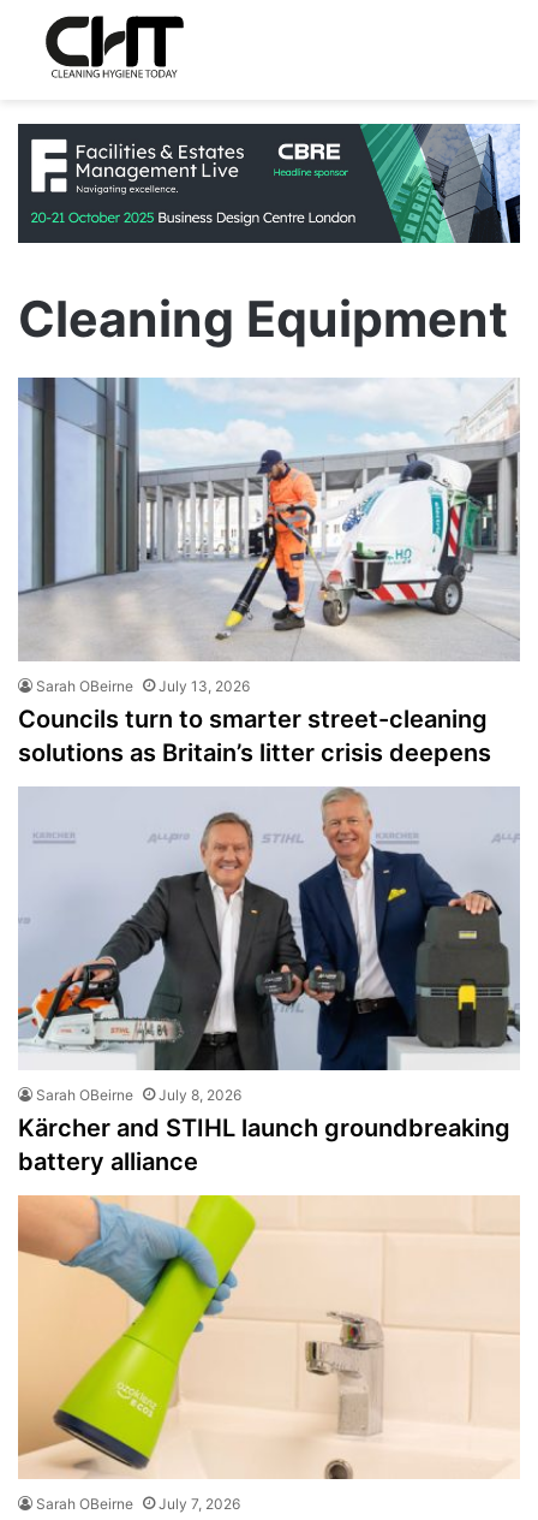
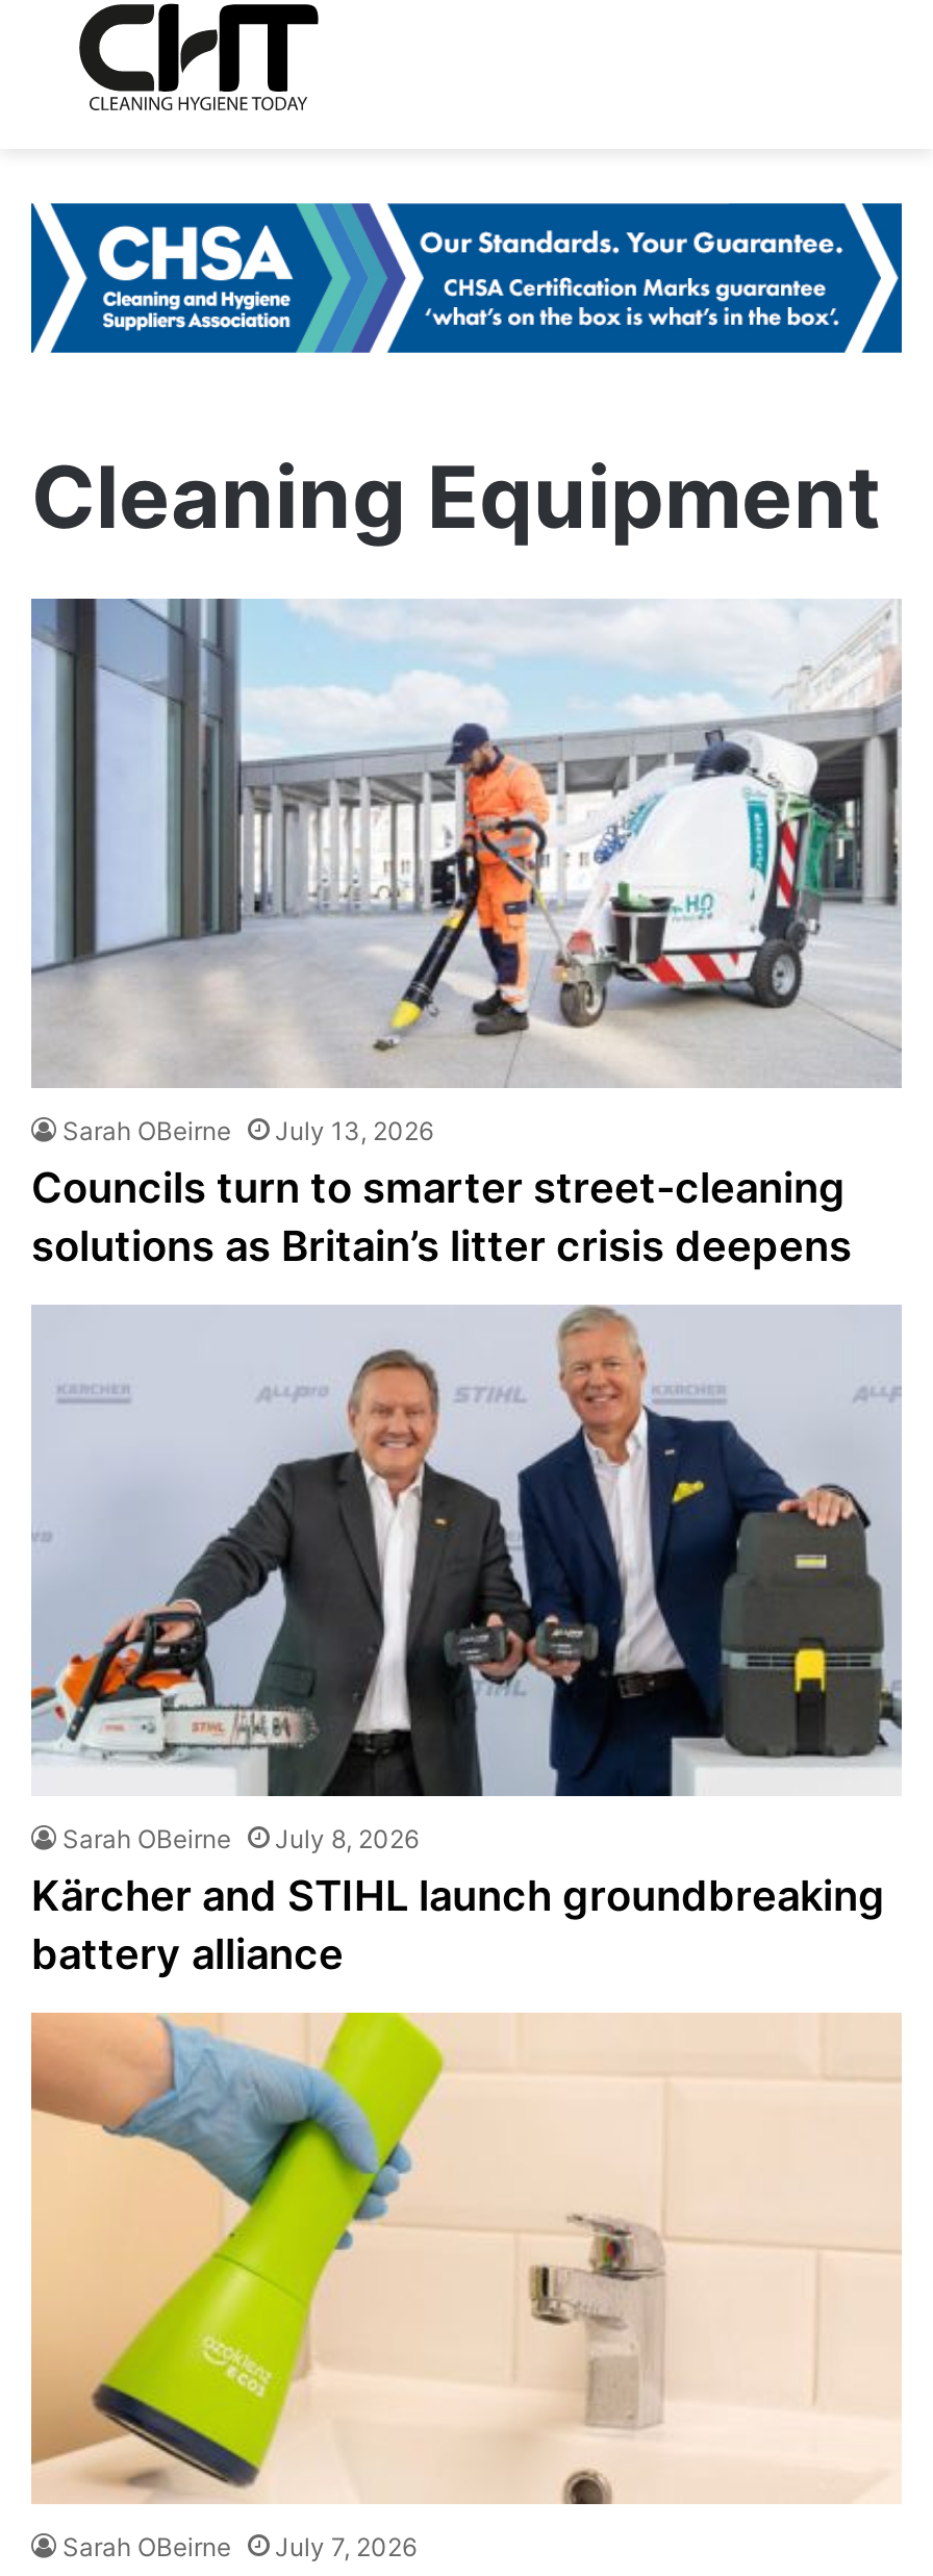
- [image]
+ [image]
